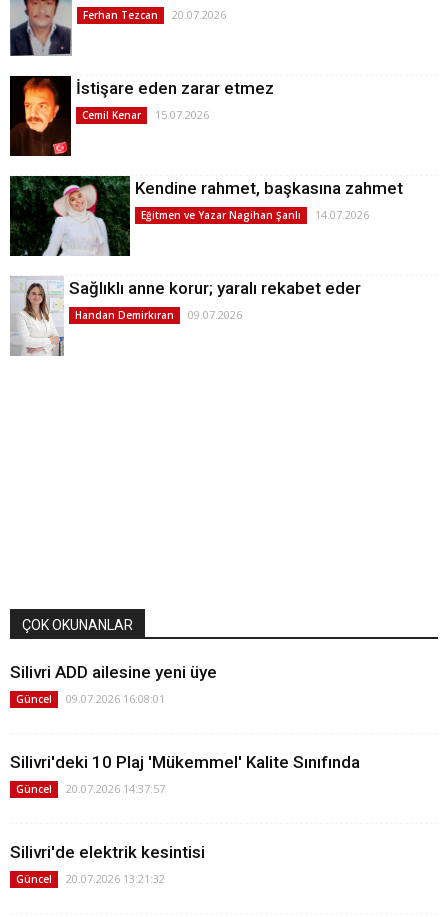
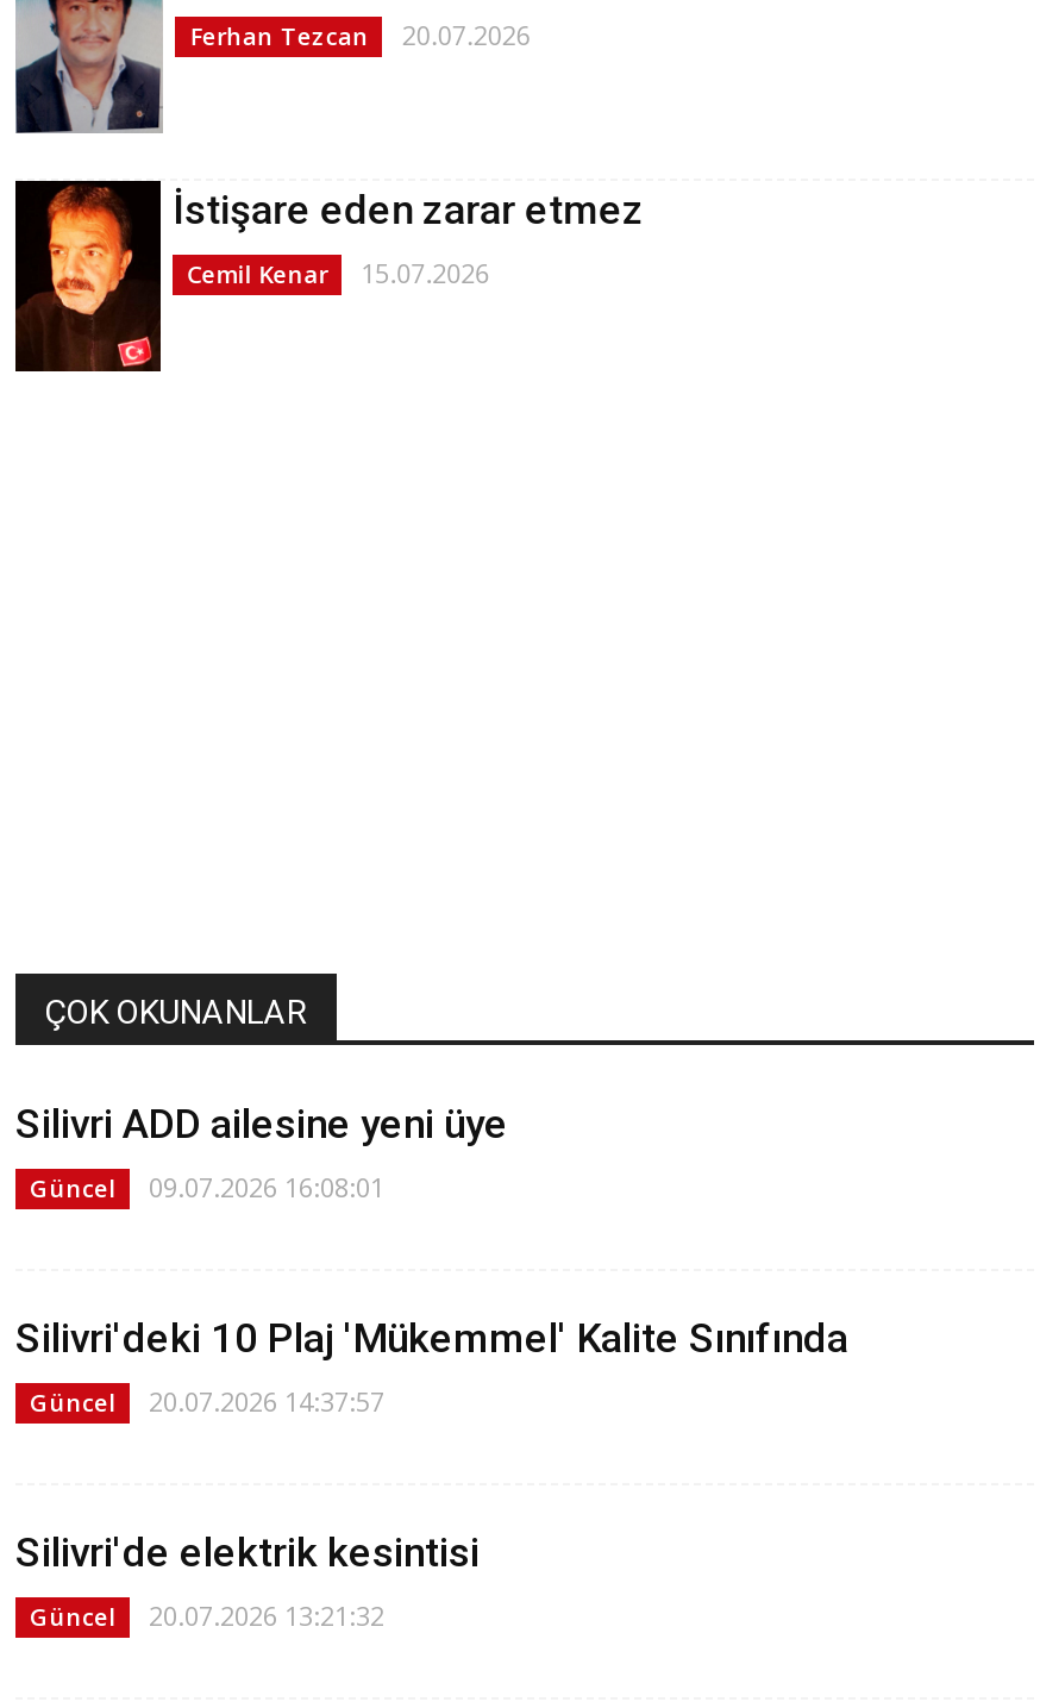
- [image]
- Kendine rahmet, başkasına zahmet
- Eğitmen ve Yazar Nagihan Şanlı
- 14.07.2026

- [image]
- Sağlıklı anne korur; yaralı rekabet eder
- Handan Demirkıran
- 09.07.2026
